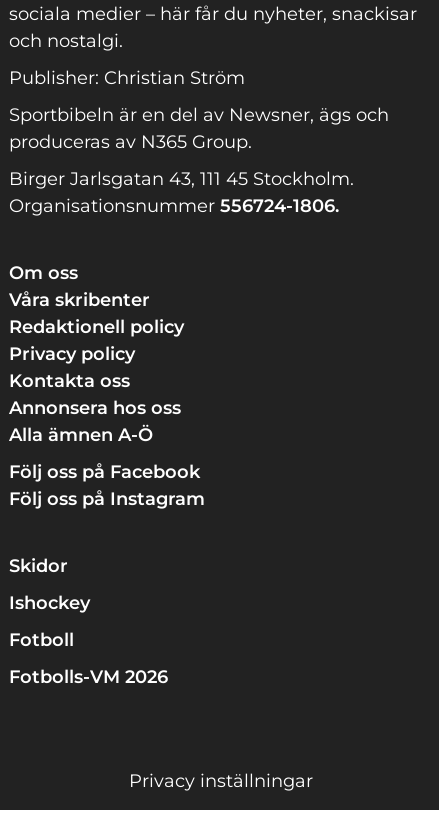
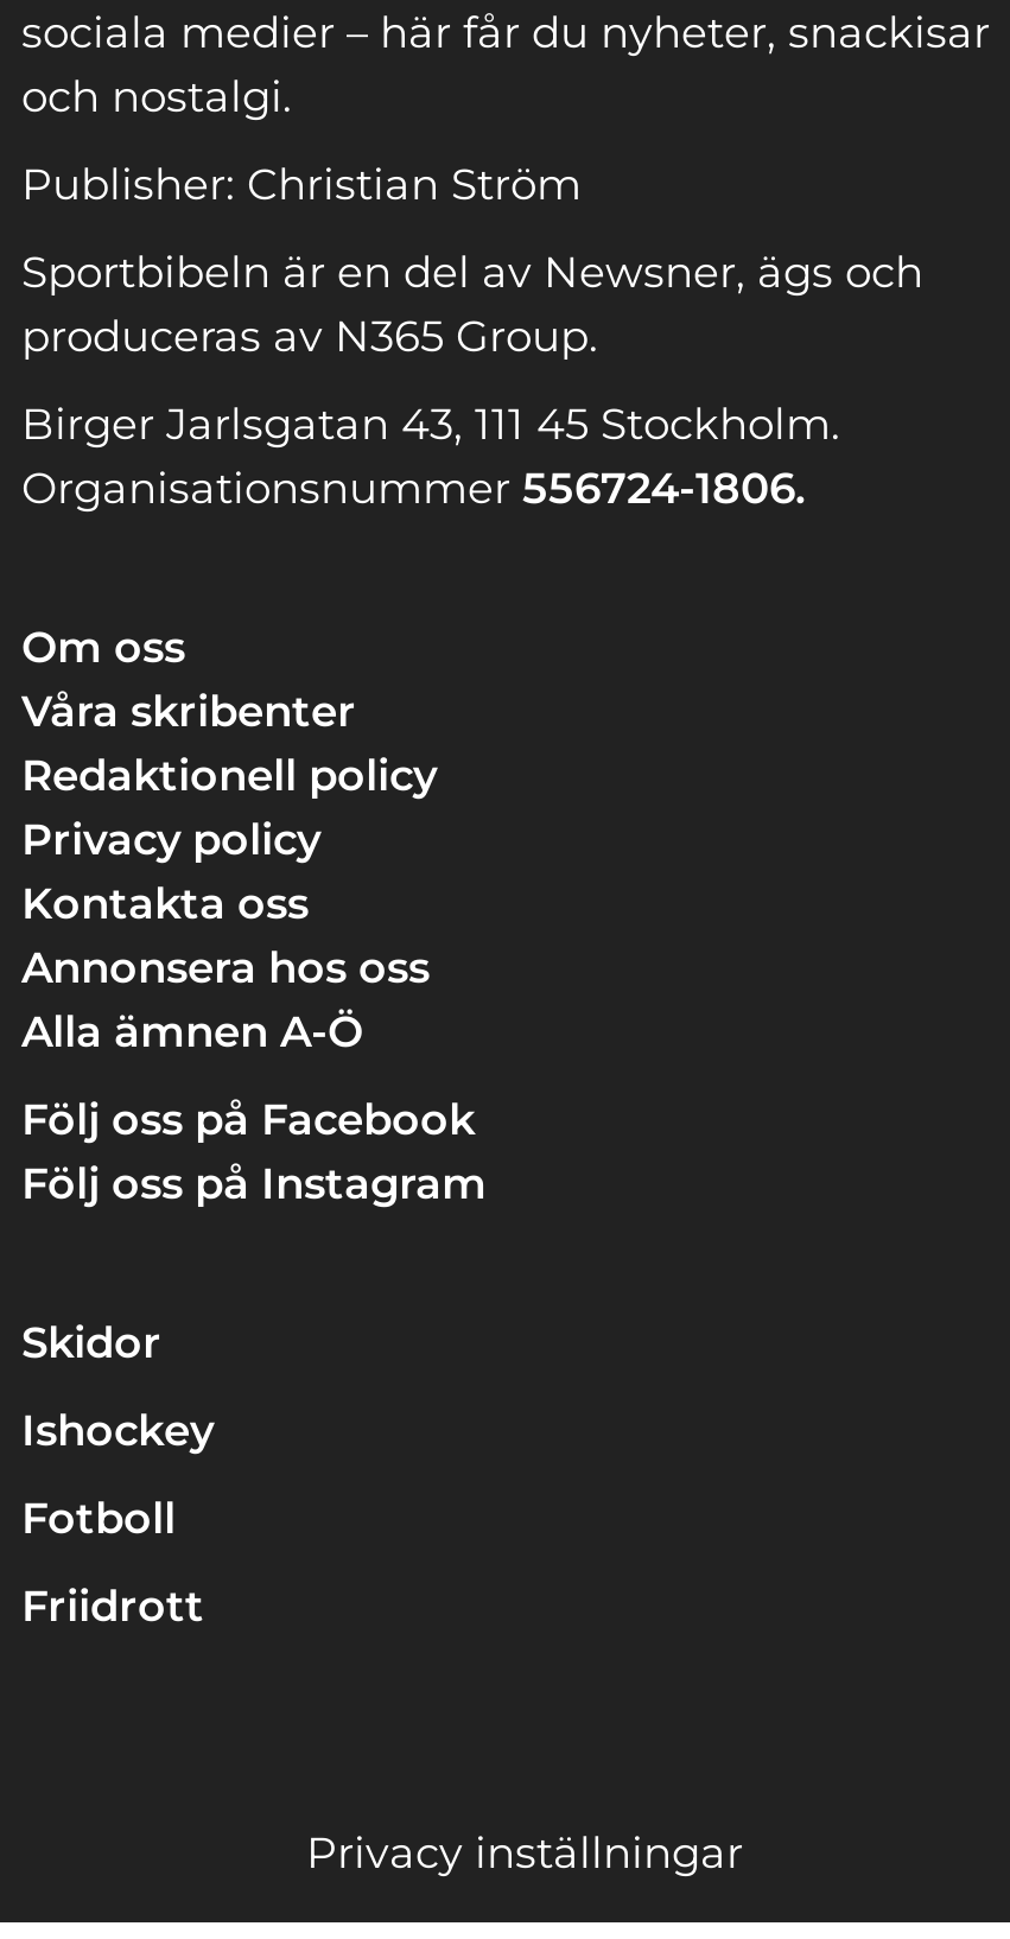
- Fotbolls-VM 2026
+ Friidrott
